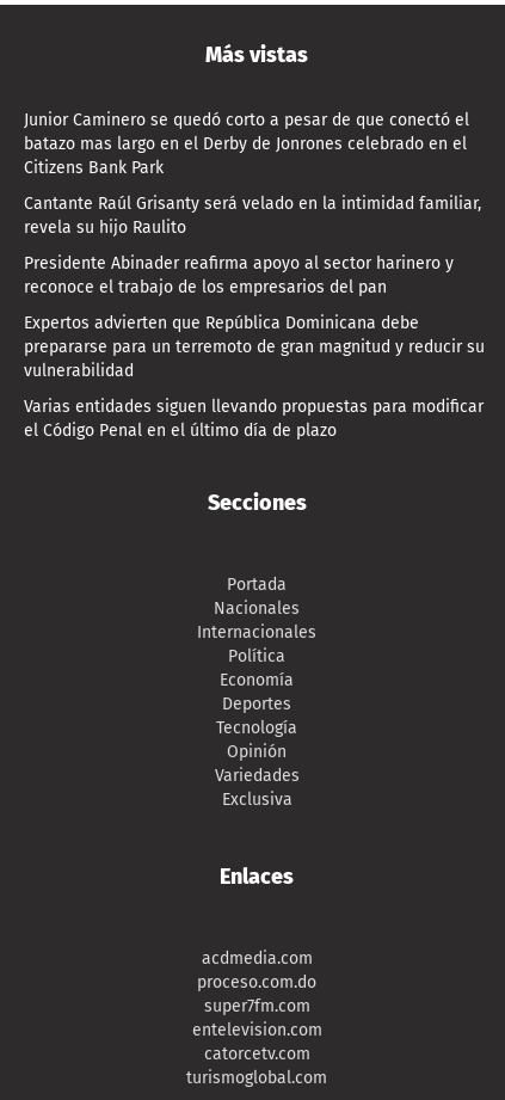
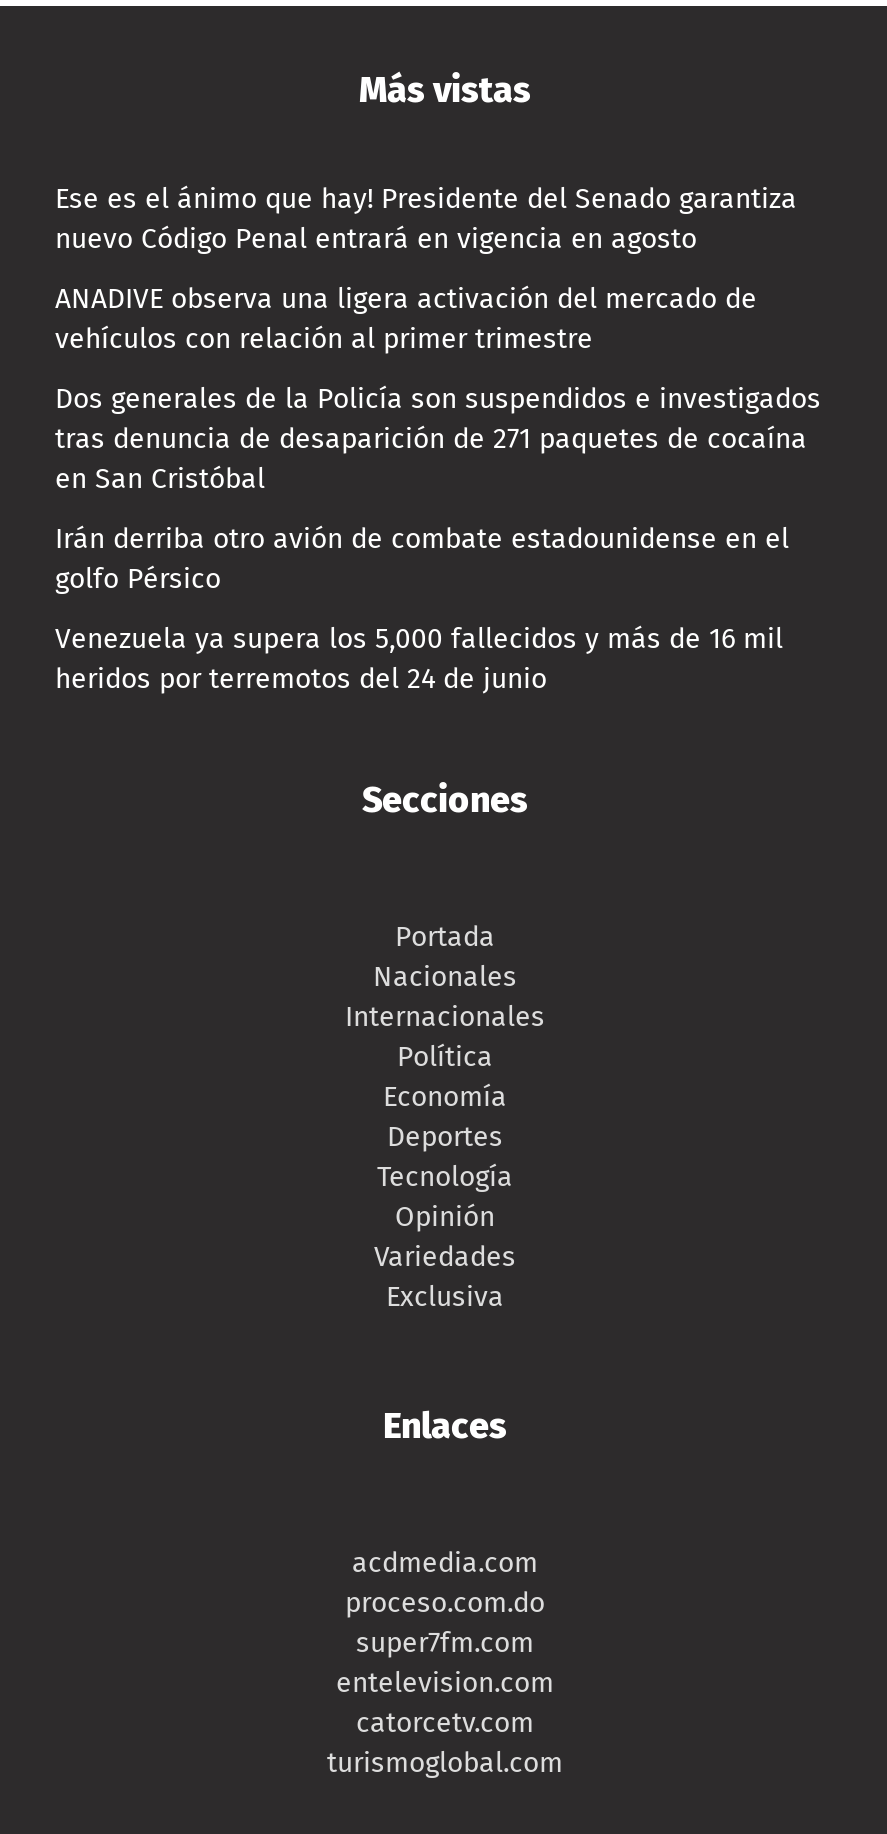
- Junior Caminero se quedó corto a pesar de que conectó el
- batazo mas largo en el Derby de Jonrones celebrado en el
- Citizens Bank Park
+ Ese es el ánimo que hay! Presidente del Senado garantiza
+ nuevo Código Penal entrará en vigencia en agosto

- Cantante Raúl Grisanty será velado en la intimidad familiar,
- revela su hijo Raulito
+ ANADIVE observa una ligera activación del mercado de
+ vehículos con relación al primer trimestre

- Presidente Abinader reafirma apoyo al sector harinero y
- reconoce el trabajo de los empresarios del pan
+ Dos generales de la Policía son suspendidos e investigados
+ tras denuncia de desaparición de 271 paquetes de cocaína
+ en San Cristóbal

- Expertos advierten que República Dominicana debe
- prepararse para un terremoto de gran magnitud y reducir su
- vulnerabilidad
+ Irán derriba otro avión de combate estadounidense en el
+ golfo Pérsico

- Varias entidades siguen llevando propuestas para modificar
- el Código Penal en el último día de plazo
+ Venezuela ya supera los 5,000 fallecidos y más de 16 mil
+ heridos por terremotos del 24 de junio
